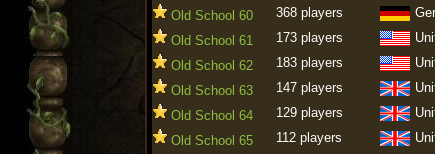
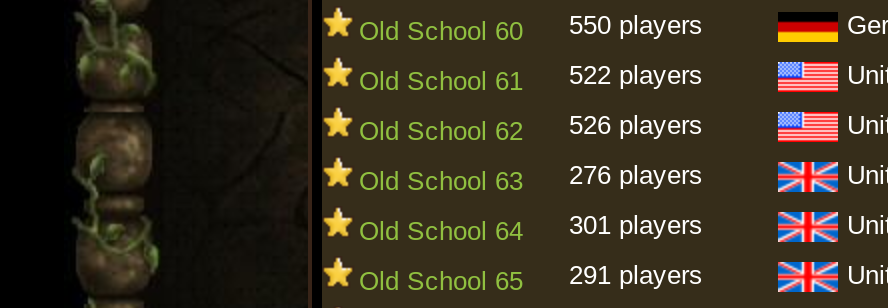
- Old School 60 368 players
+ Old School 60 550 players

- Old School 61 173 players
+ Old School 61 522 players

- Old School 62 183 players
+ Old School 62 526 players

- Old School 63 147 players
+ Old School 63 276 players

- Old School 64 129 players
+ Old School 64 301 players

- Old School 65 112 players
+ Old School 65 291 players
